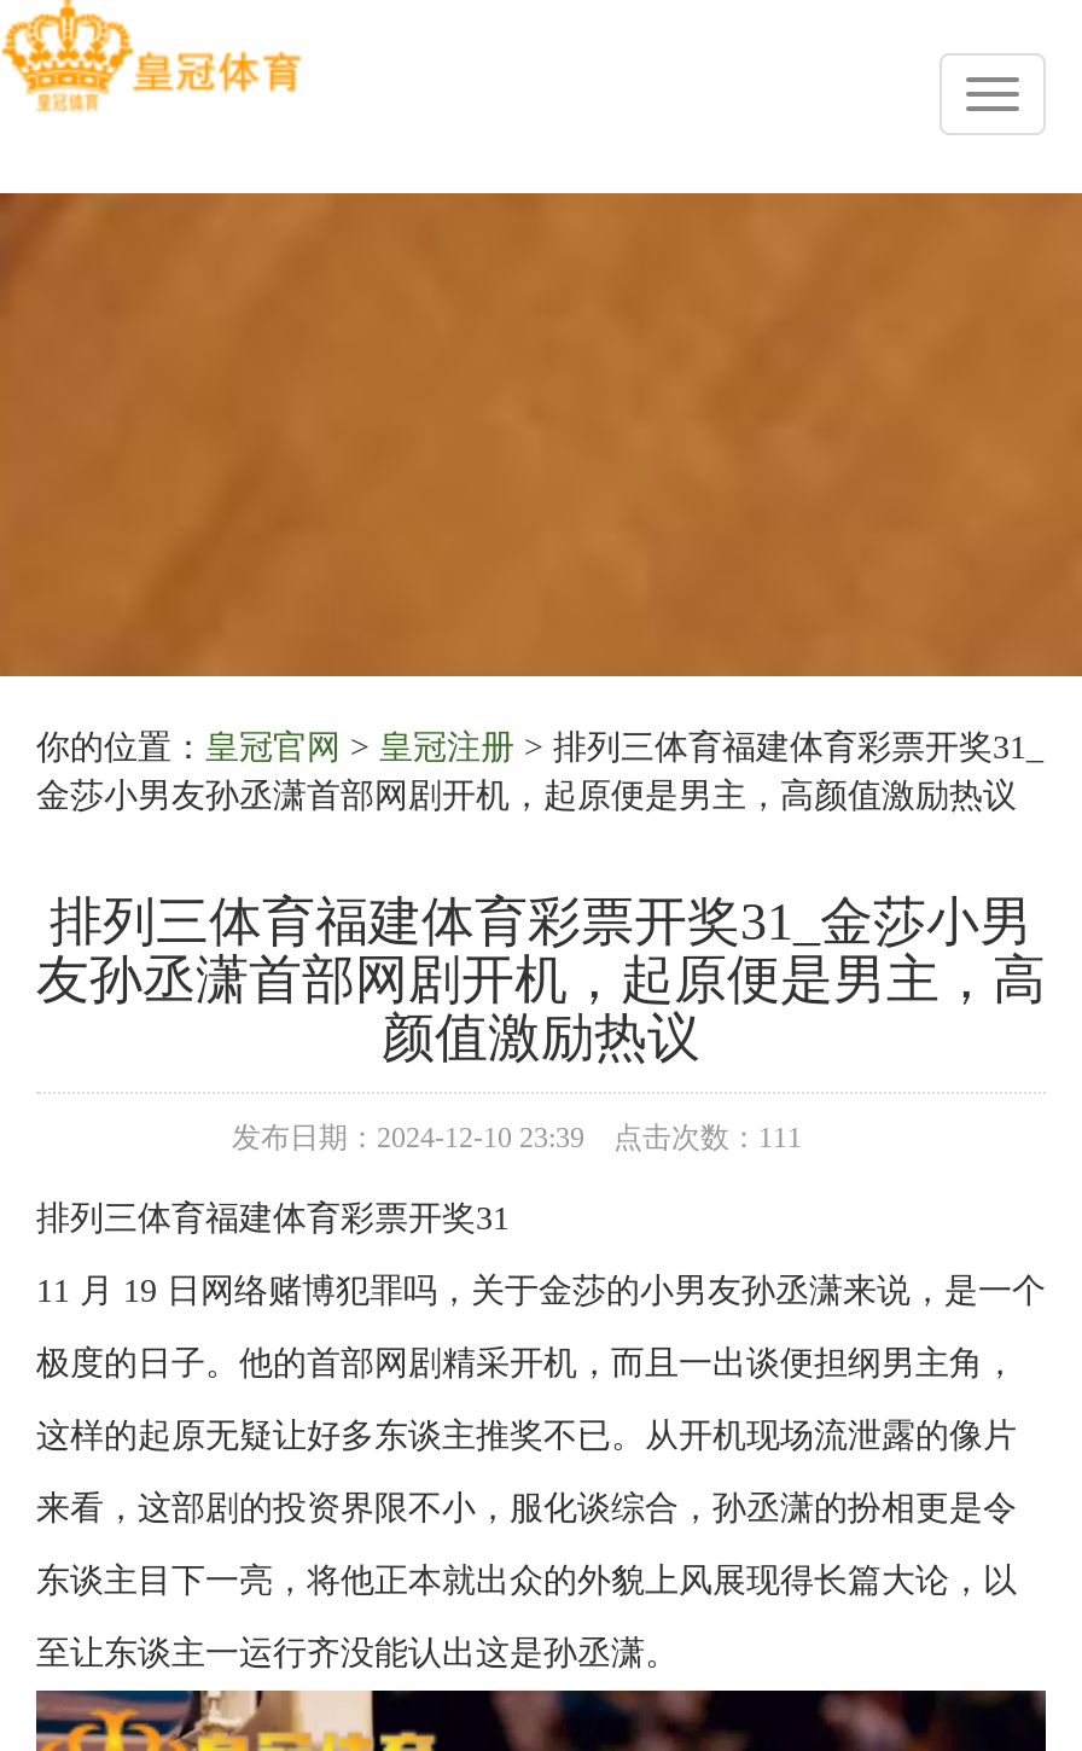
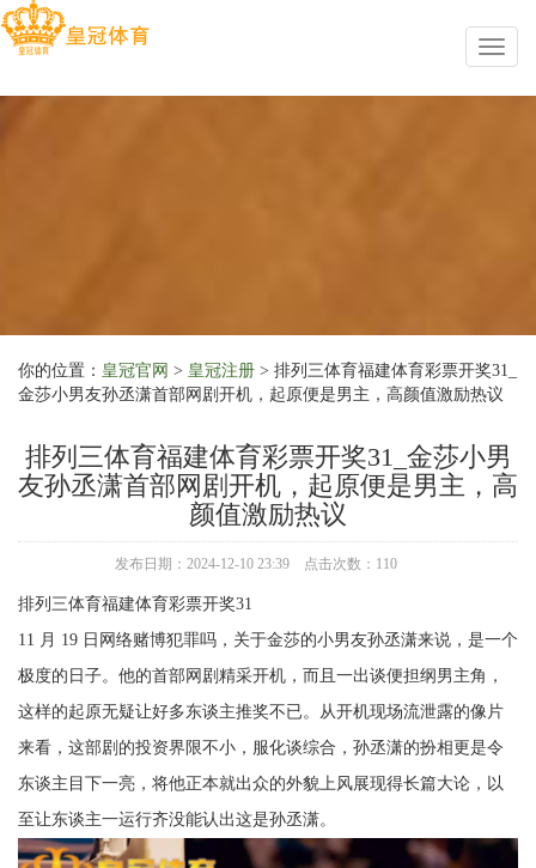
- 发布日期：2024-12-10 23:39 点击次数：111
+ 发布日期：2024-12-10 23:39 点击次数：110
